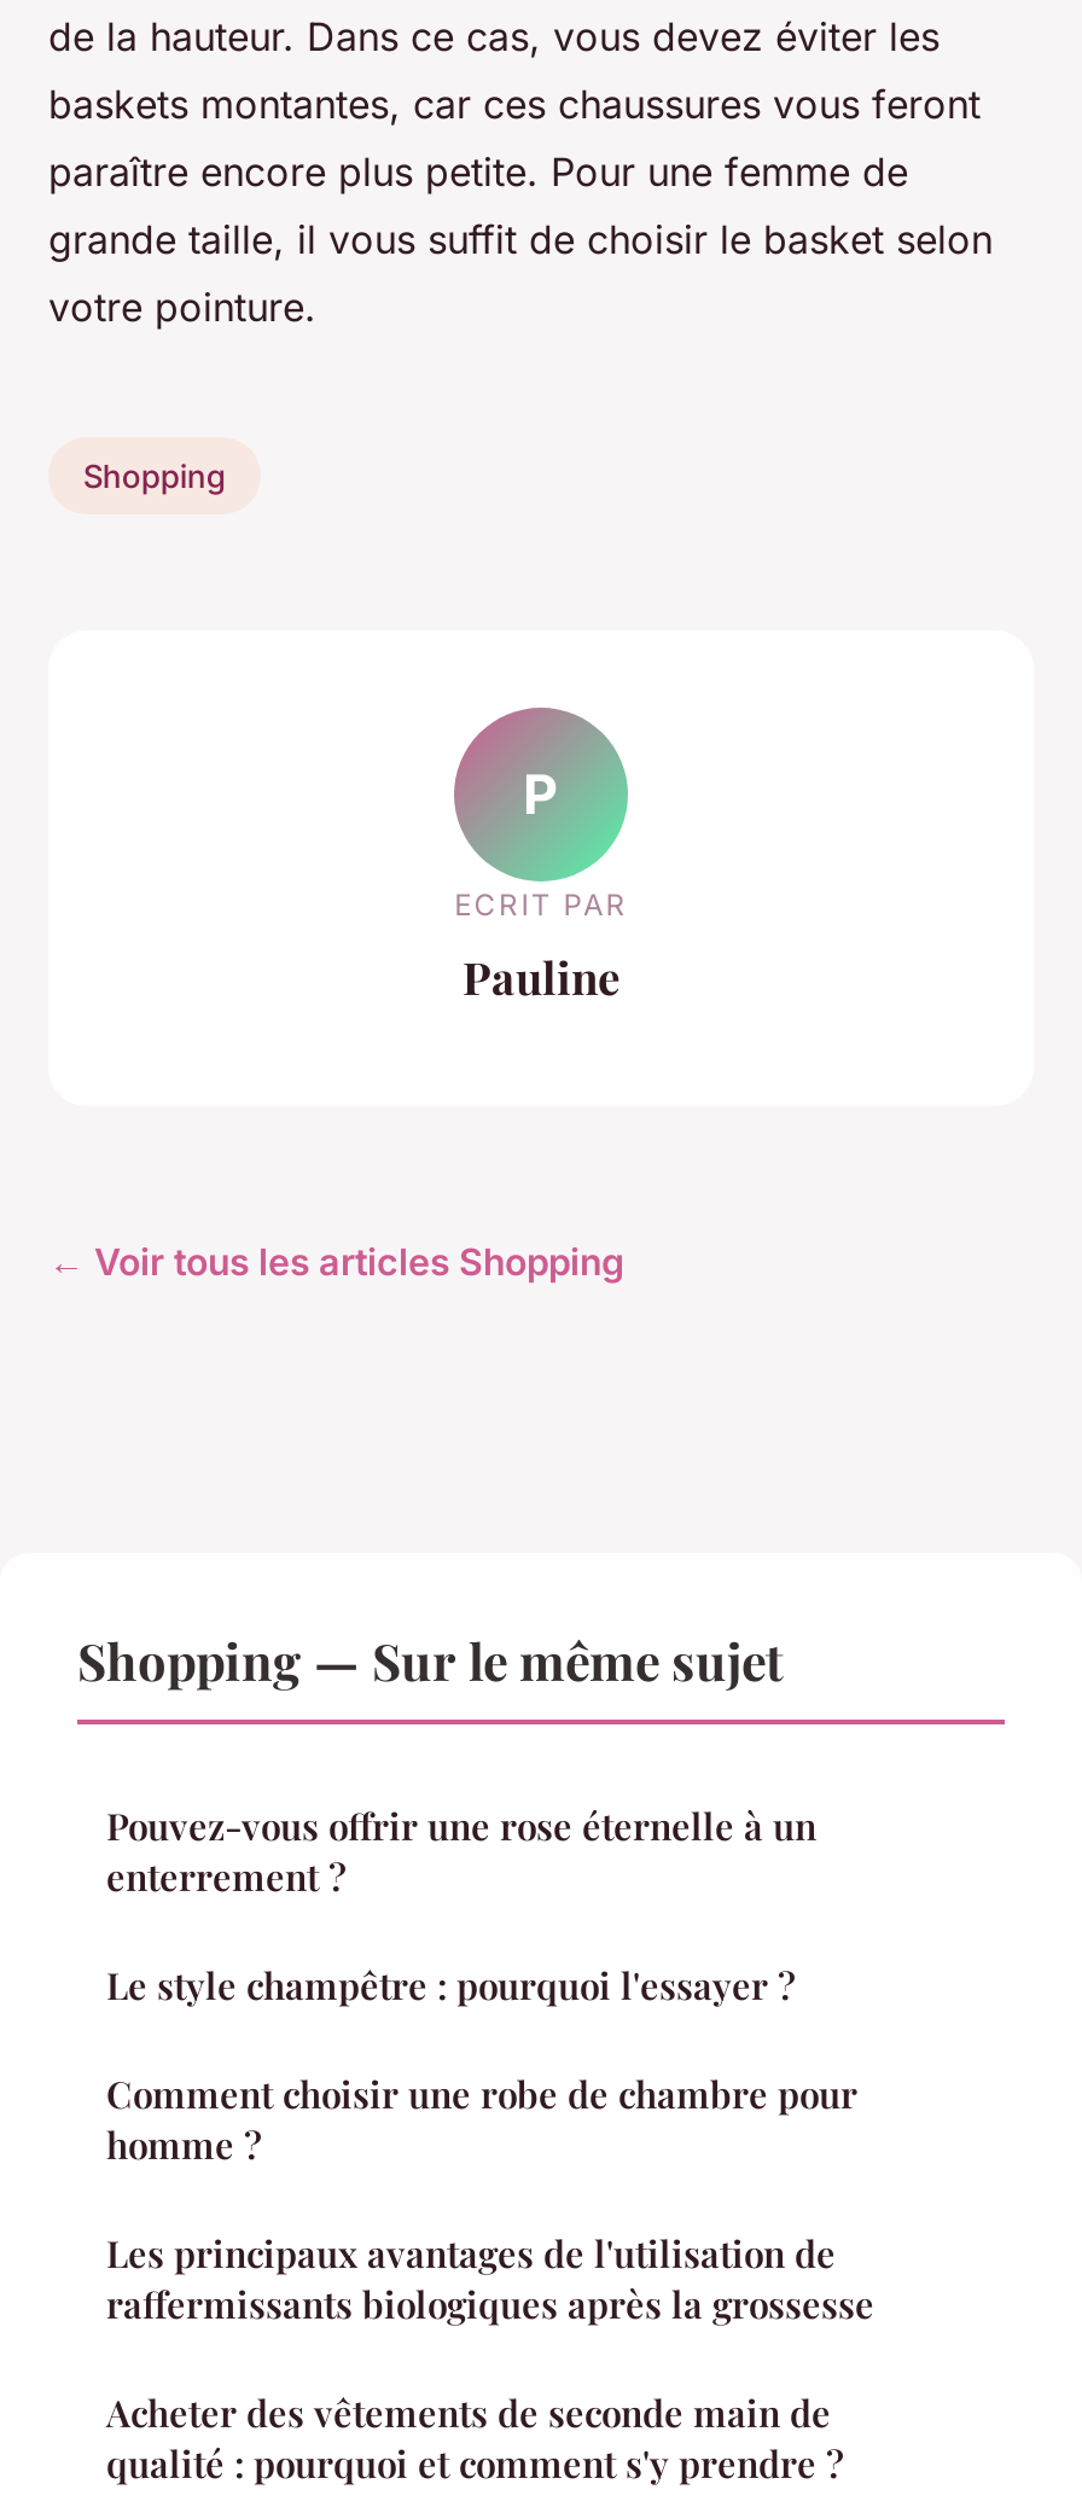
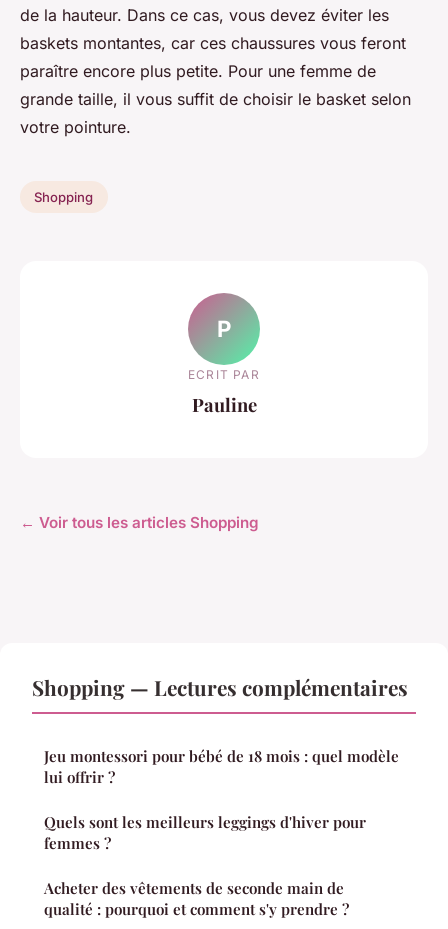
- Shopping — Sur le même sujet
- Pouvez-vous offrir une rose éternelle à un
- enterrement ?
- Le style champêtre : pourquoi l'essayer ?
- Comment choisir une robe de chambre pour
- homme ?
- Les principaux avantages de l'utilisation de
- raffermissants biologiques après la grossesse
+ Shopping — Lectures complémentaires
+ Jeu montessori pour bébé de 18 mois : quel modèle
+ lui offrir ?
+ Quels sont les meilleurs leggings d'hiver pour
+ femmes ?
